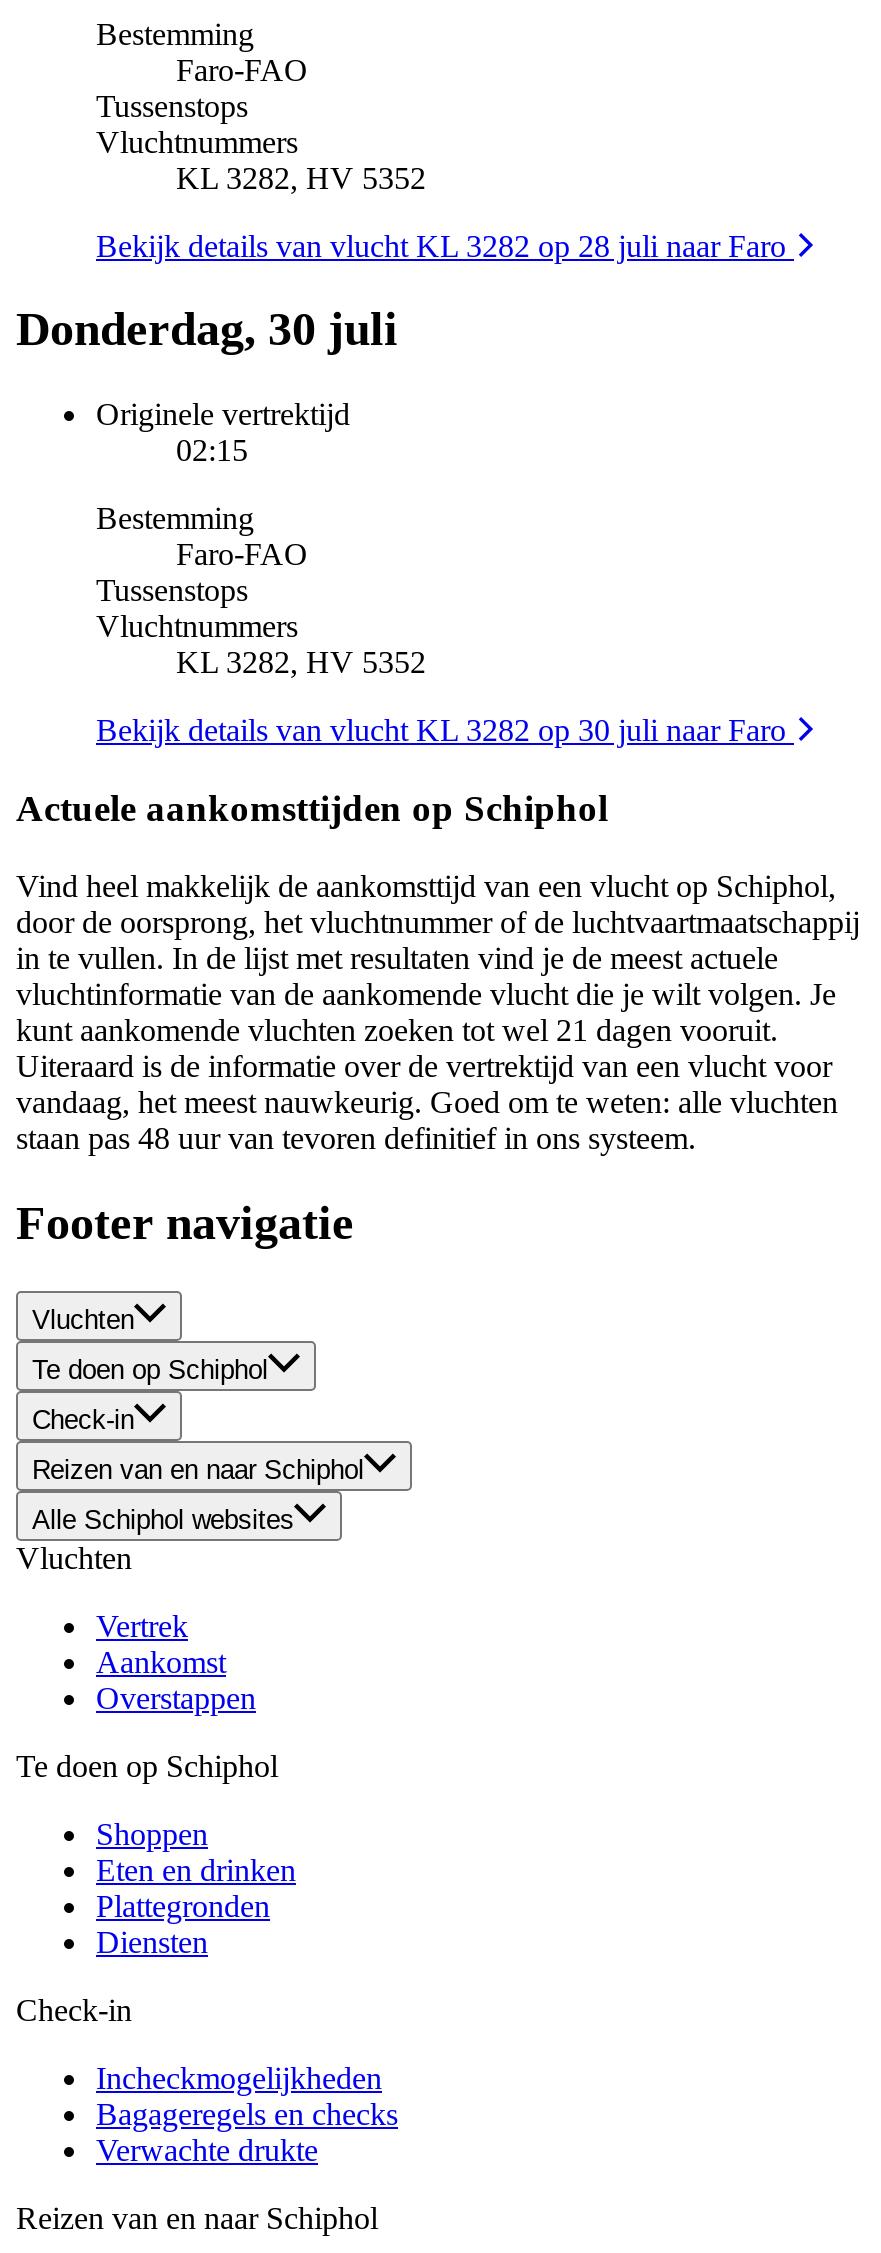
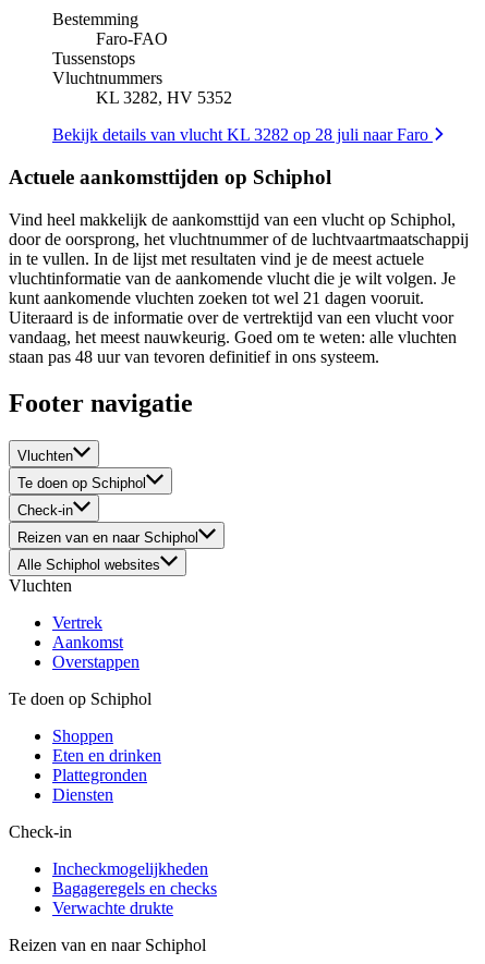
- Donderdag, 30 juli
- Originele vertrektijd
- 02:15
- Bestemming
- Faro-FAO
- Tussenstops
- Vluchtnummers
- KL 3282, HV 5352
- Bekijk details van vlucht KL 3282 op 30 juli naar Faro
